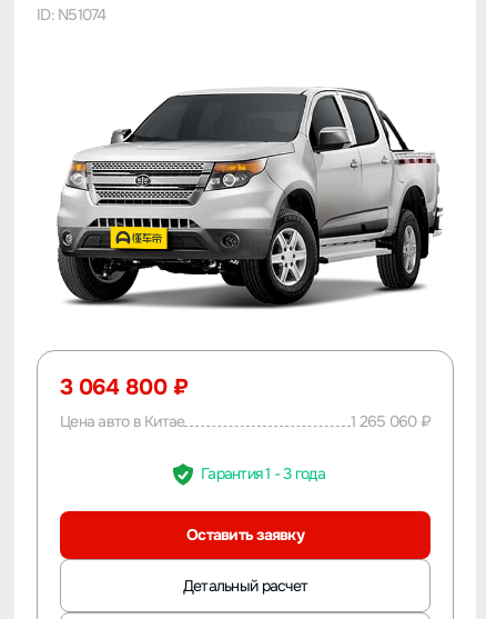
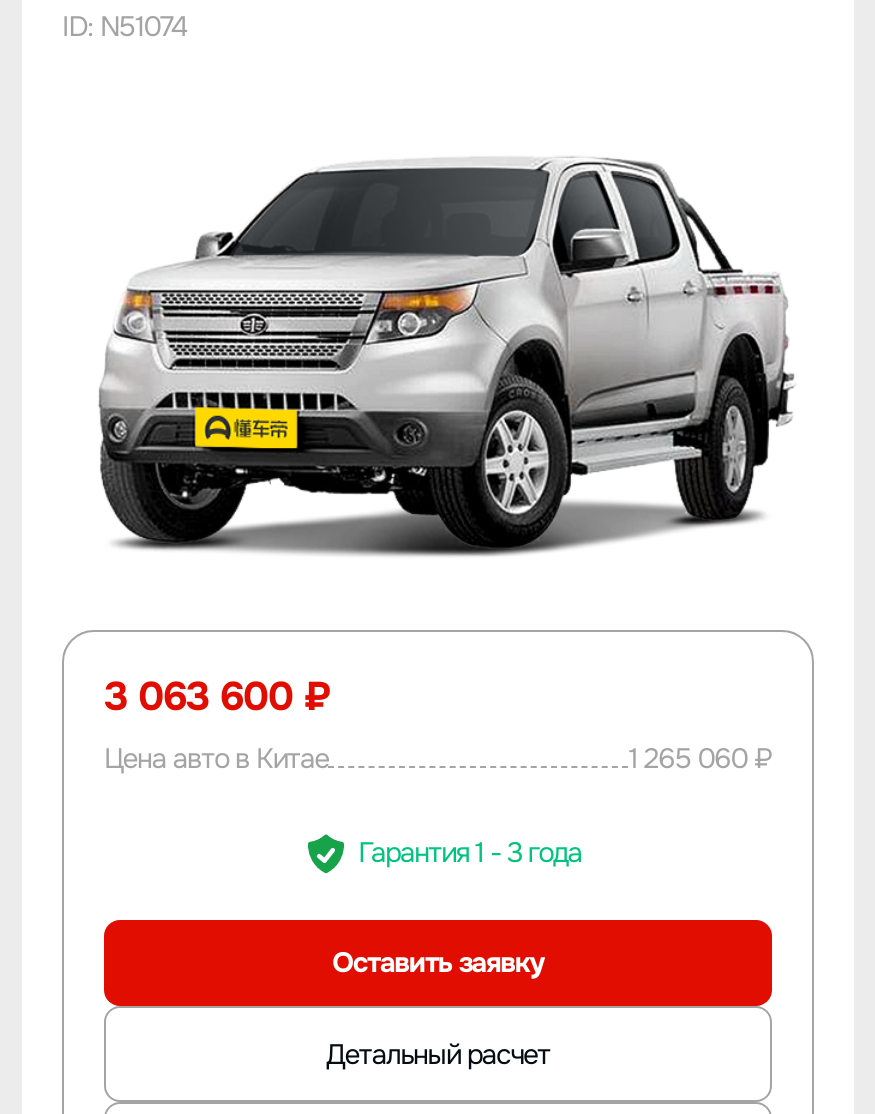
- 3 064 800 ₽
+ 3 063 600 ₽
